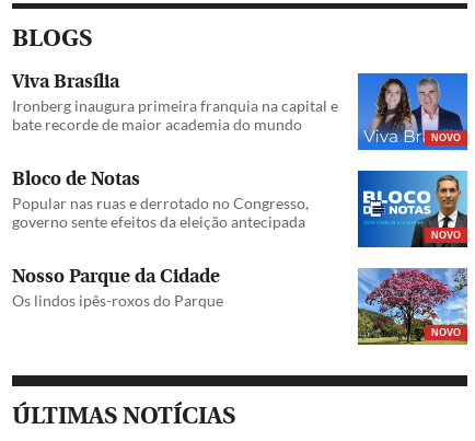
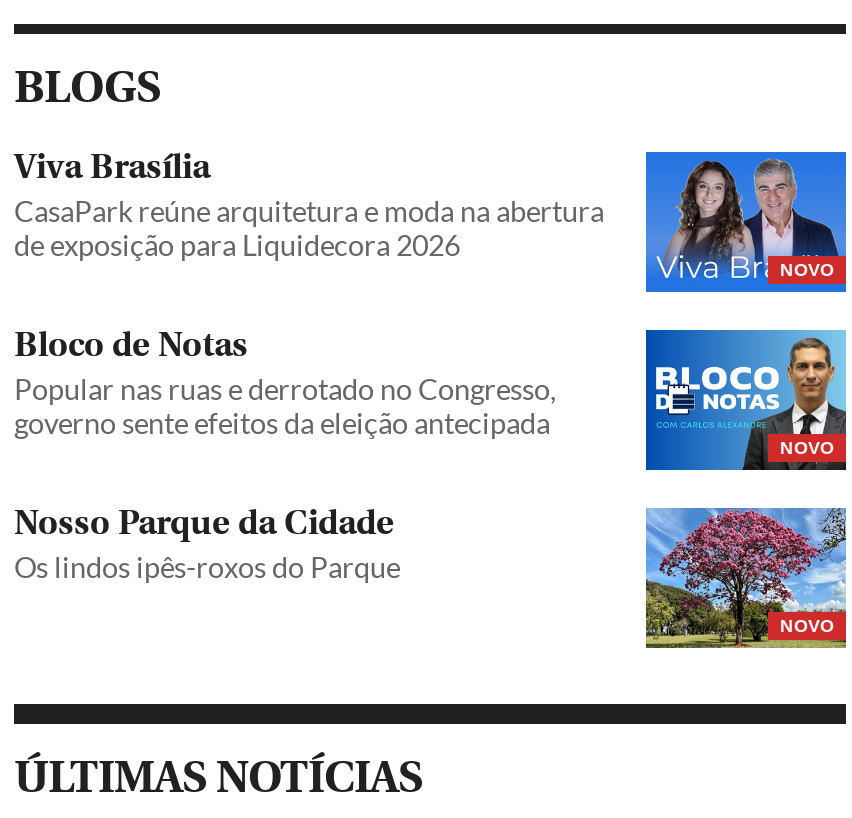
- Ironberg inaugura primeira franquia na capital e
- bate recorde de maior academia do mundo
+ CasaPark reúne arquitetura e moda na abertura
+ de exposição para Liquidecora 2026
